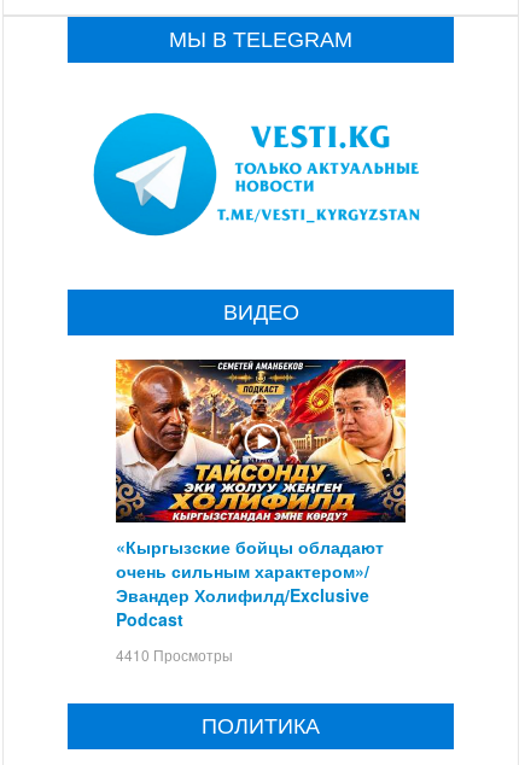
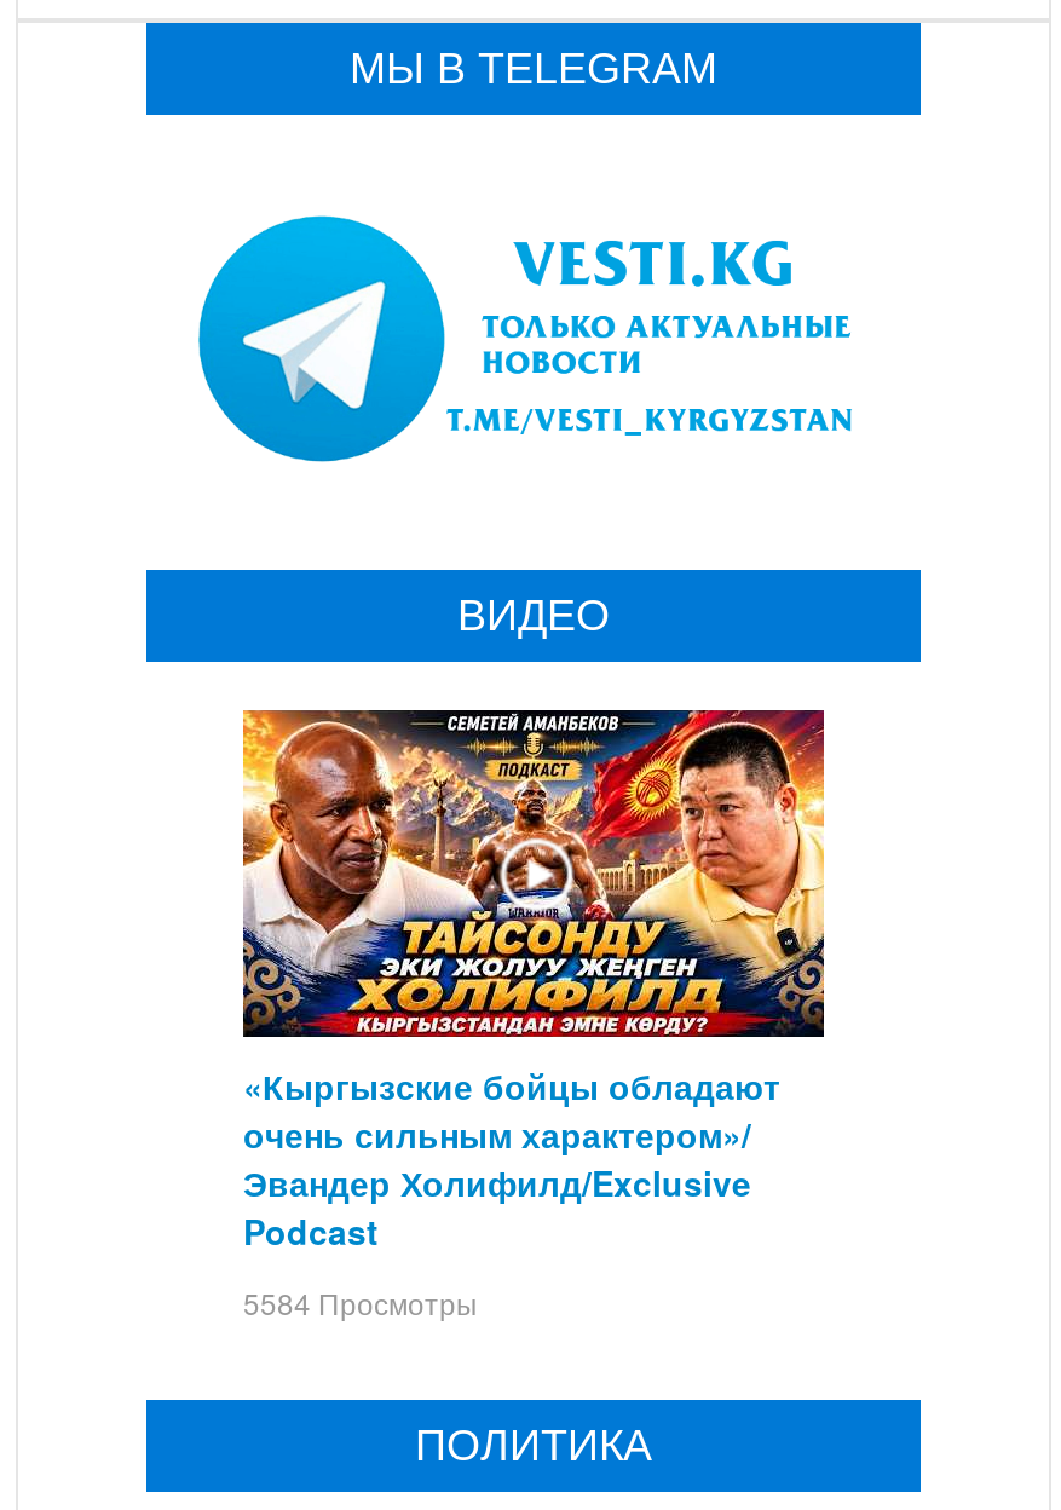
- 4410 Просмотры
+ 5584 Просмотры
